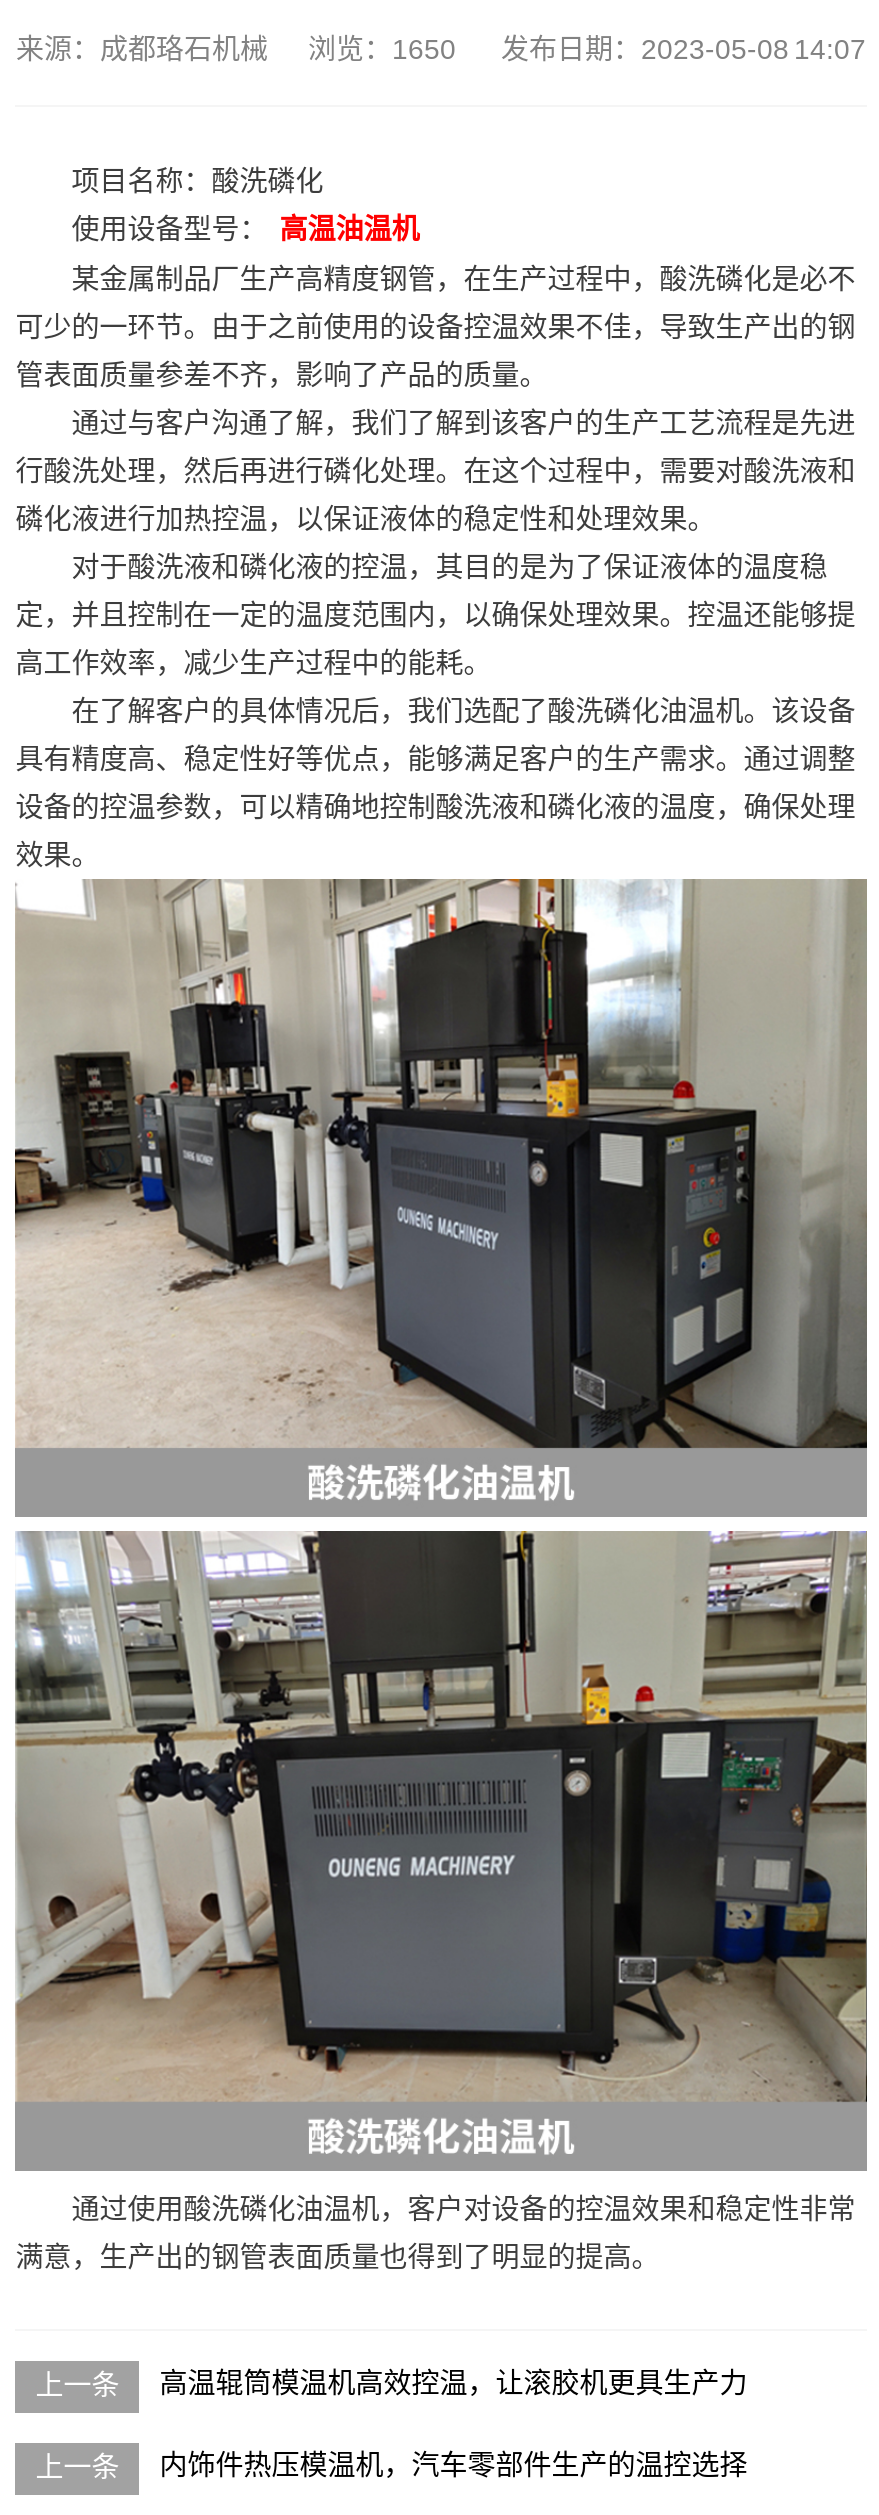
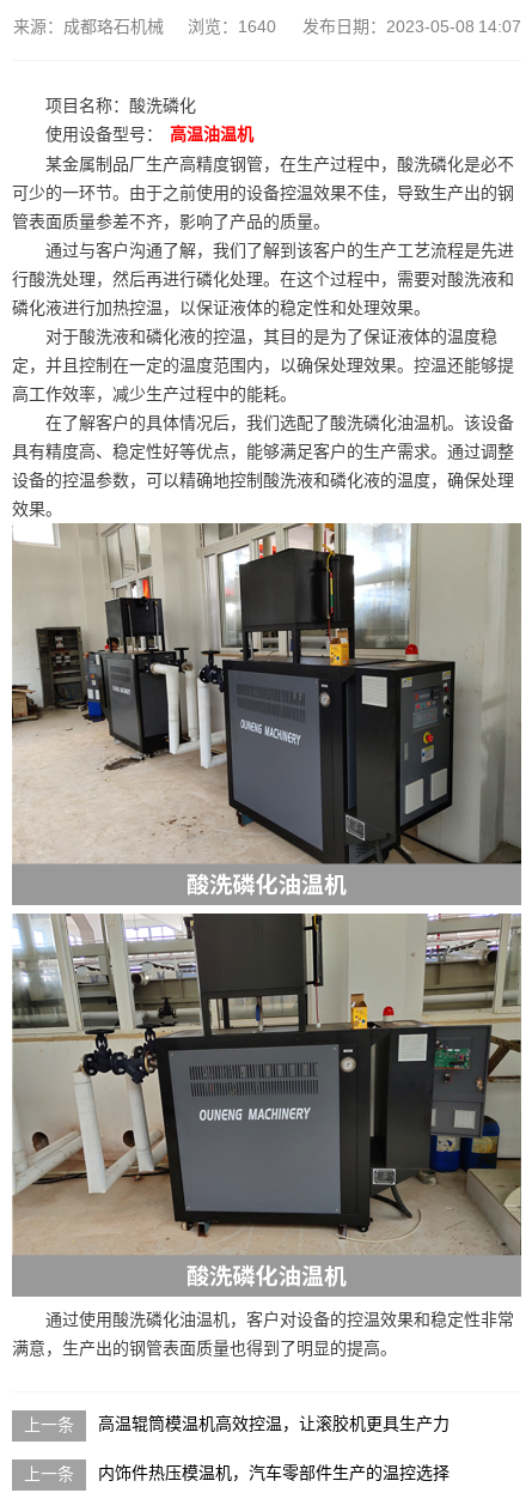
- 来源：成都珞石机械 浏览：1650 发布日期：2023-05-08 14:07
+ 来源：成都珞石机械 浏览：1640 发布日期：2023-05-08 14:07
